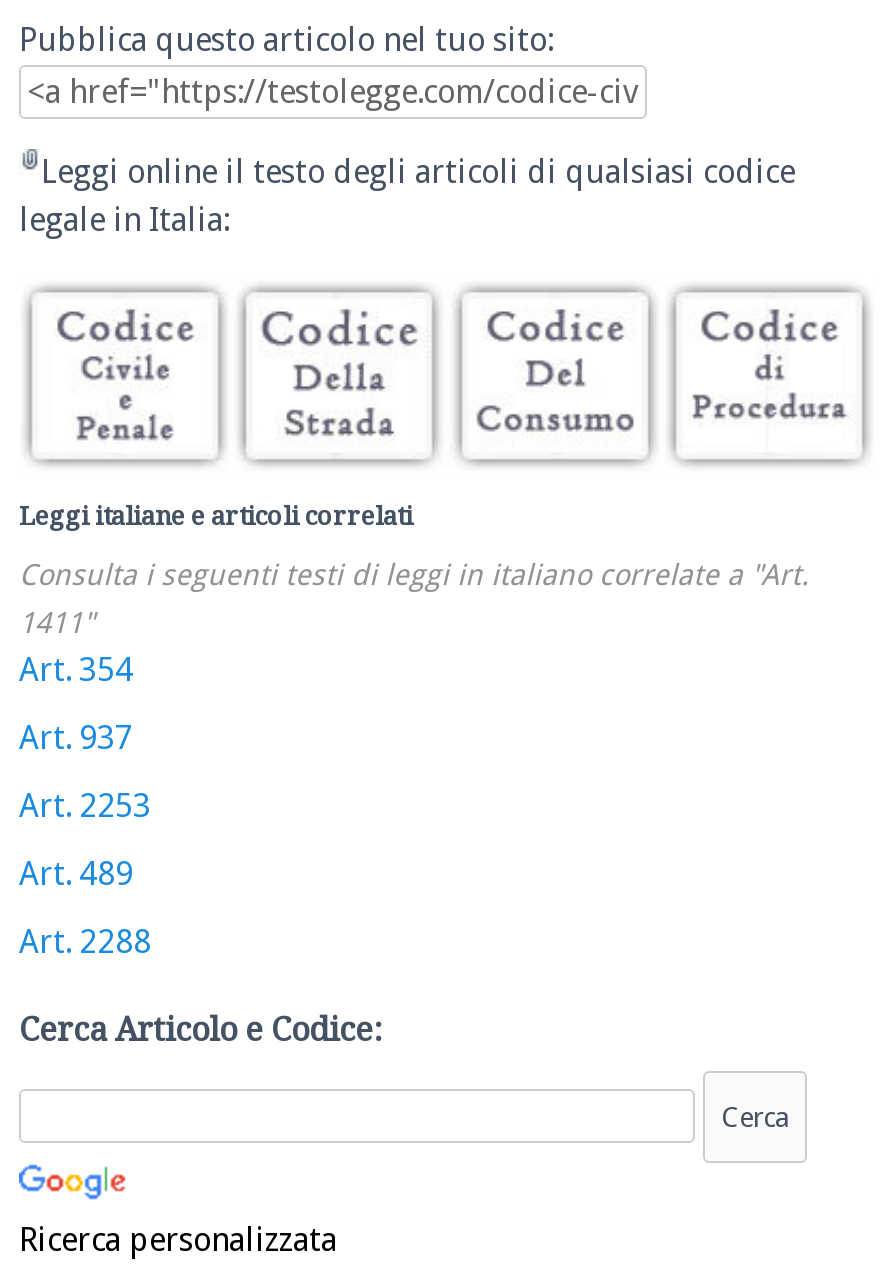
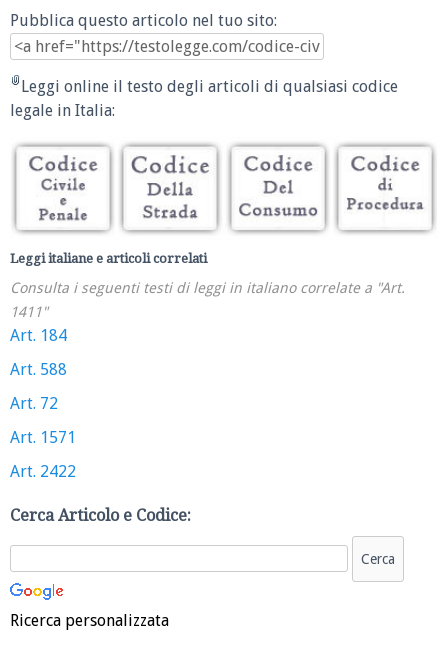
- Art. 354
+ Art. 184

- Art. 937
+ Art. 588

- Art. 2253
+ Art. 72

- Art. 489
+ Art. 1571

- Art. 2288
+ Art. 2422
